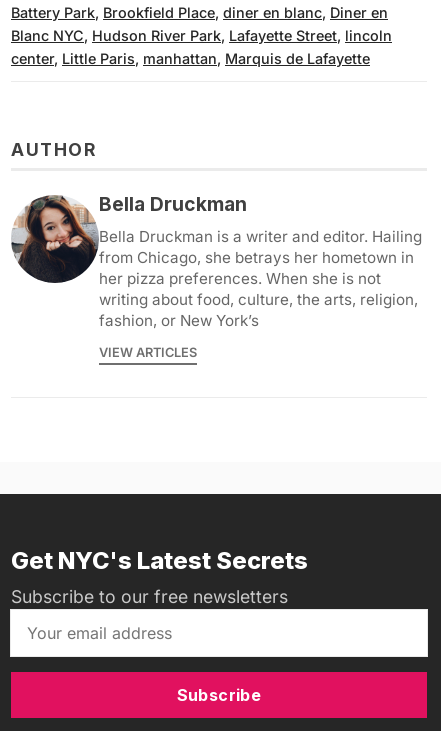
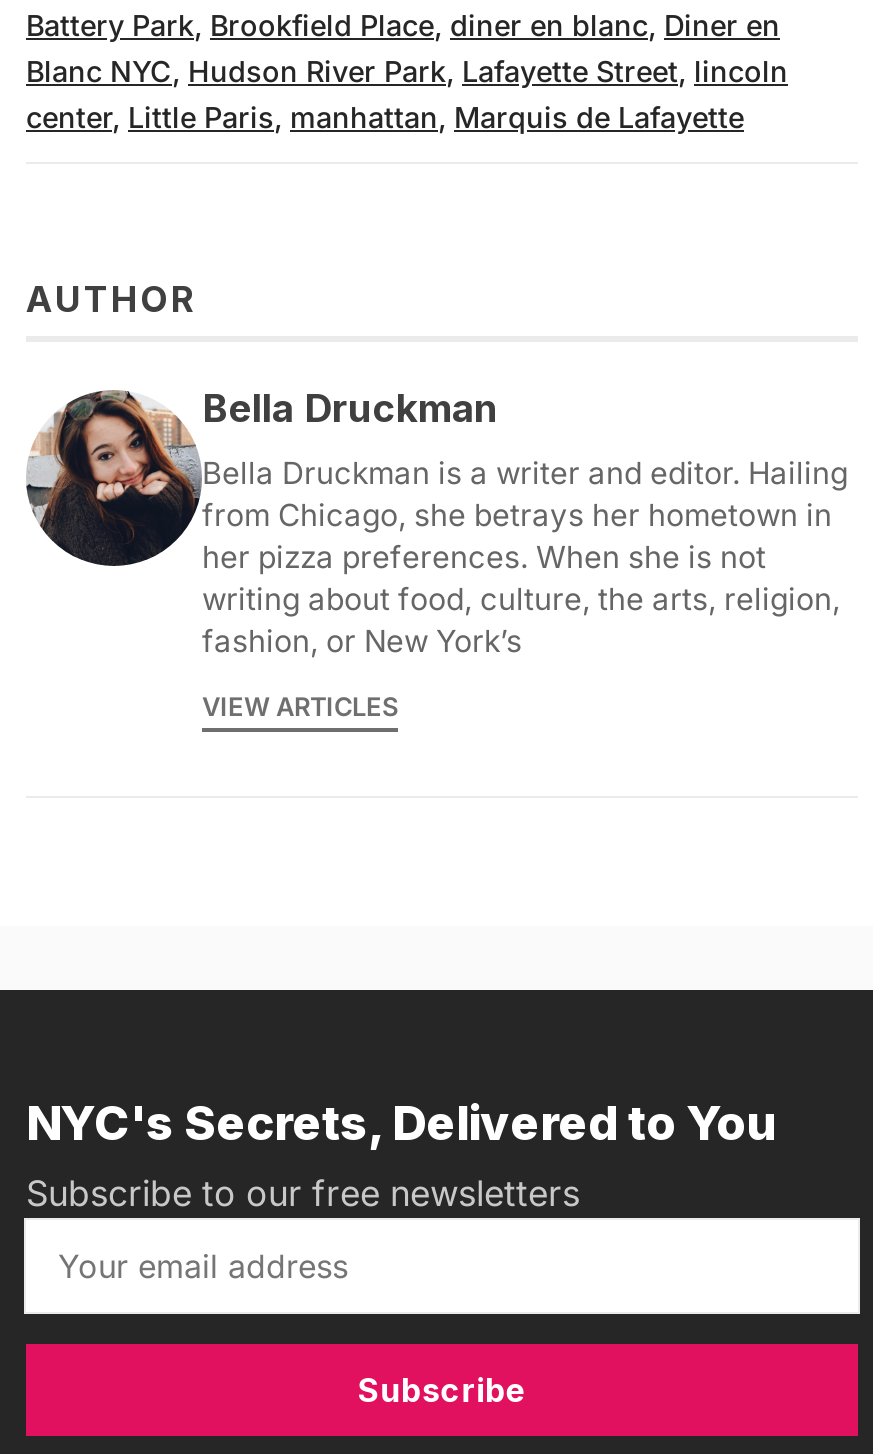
- Get NYC's Latest Secrets
+ NYC's Secrets, Delivered to You
